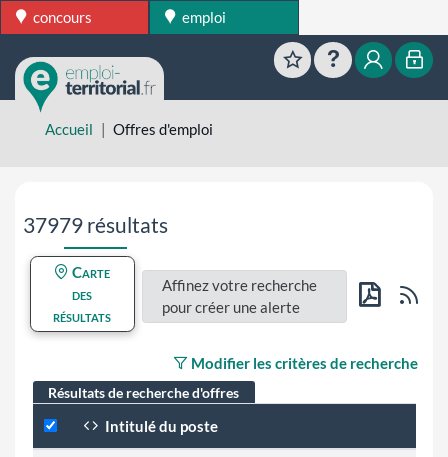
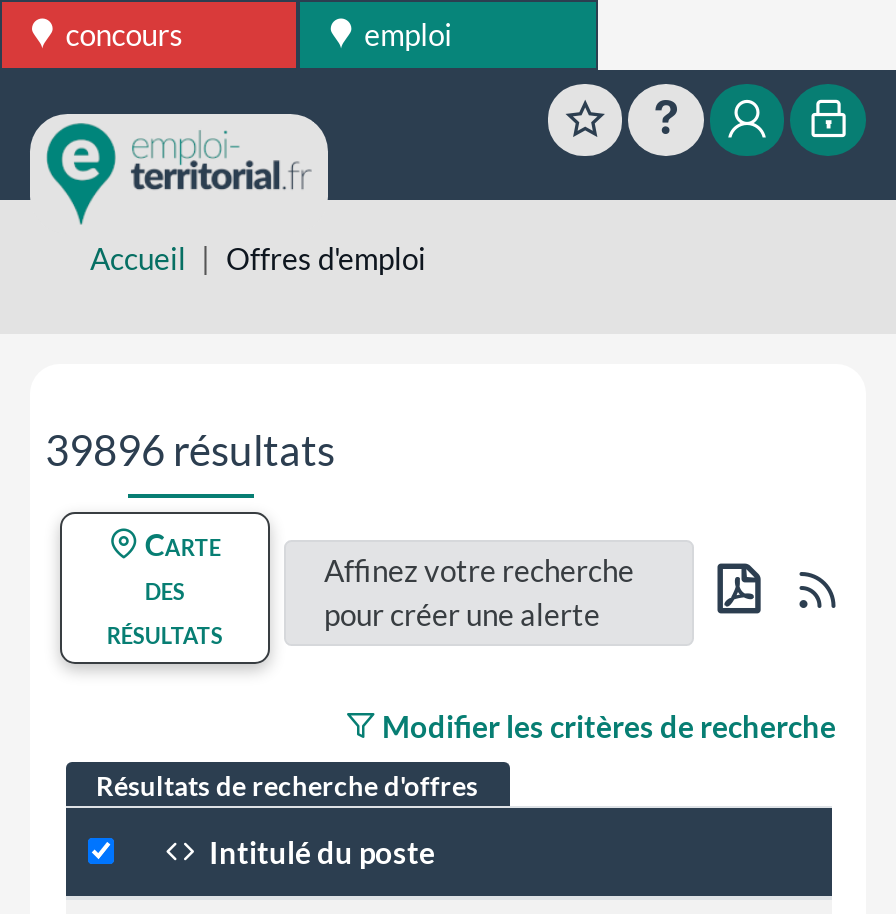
- 37979 résultats
+ 39896 résultats
